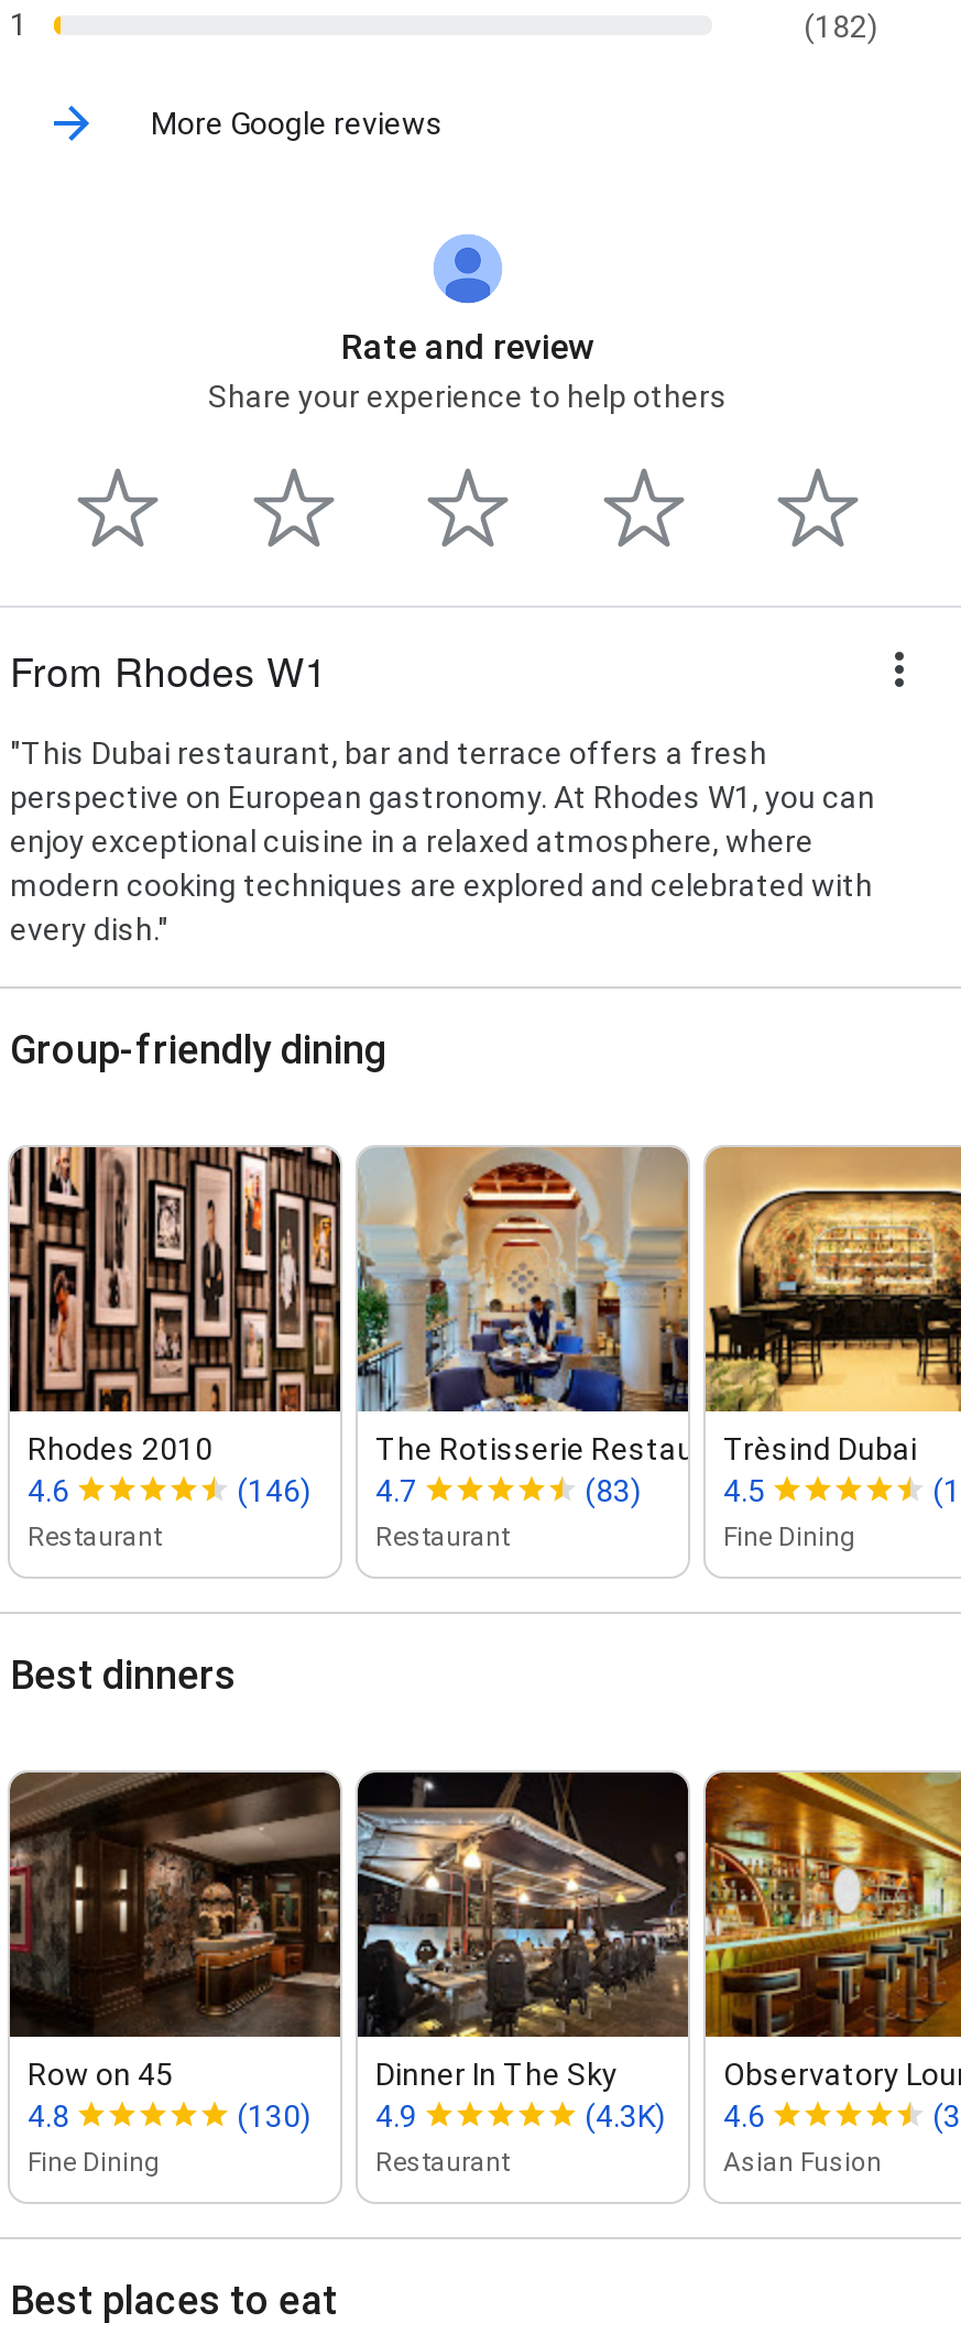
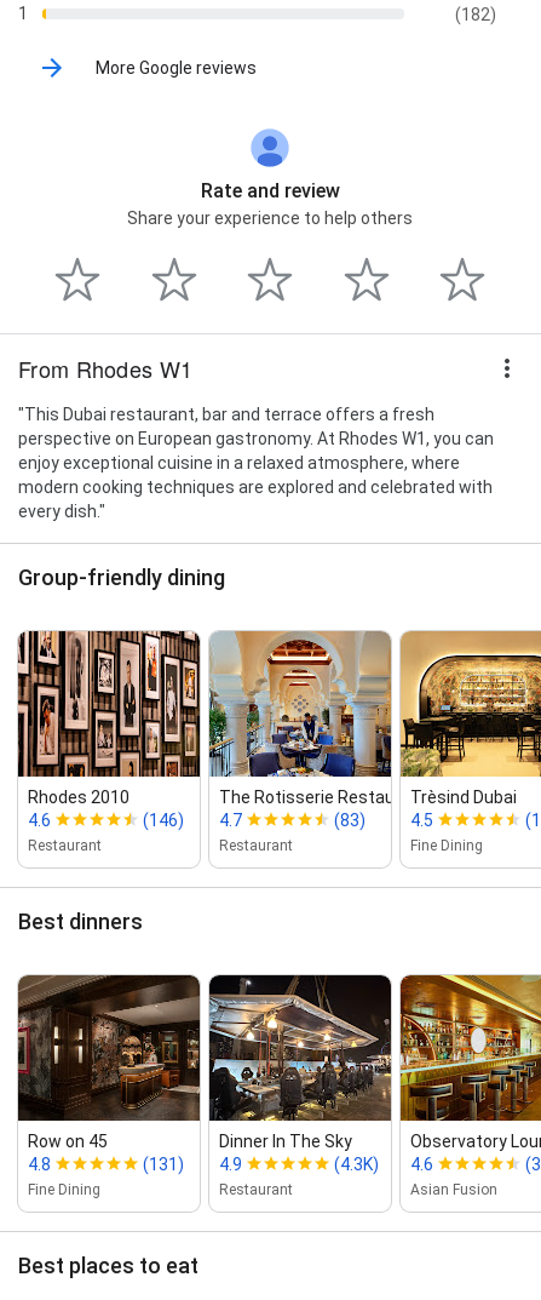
- (130) 4.9
+ (131) 4.9
